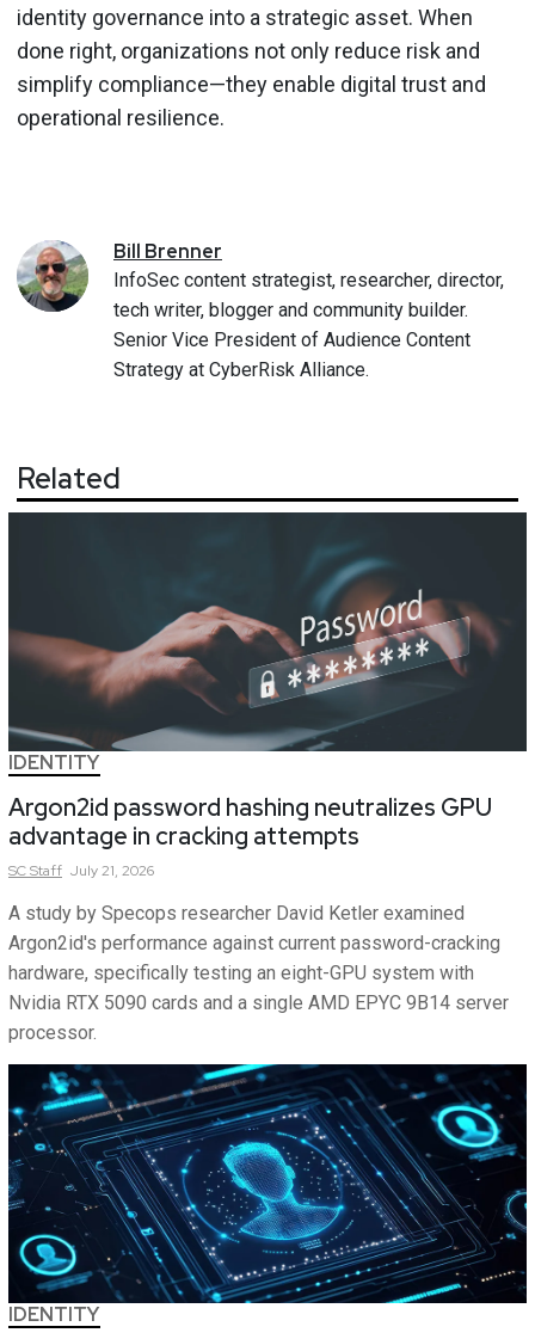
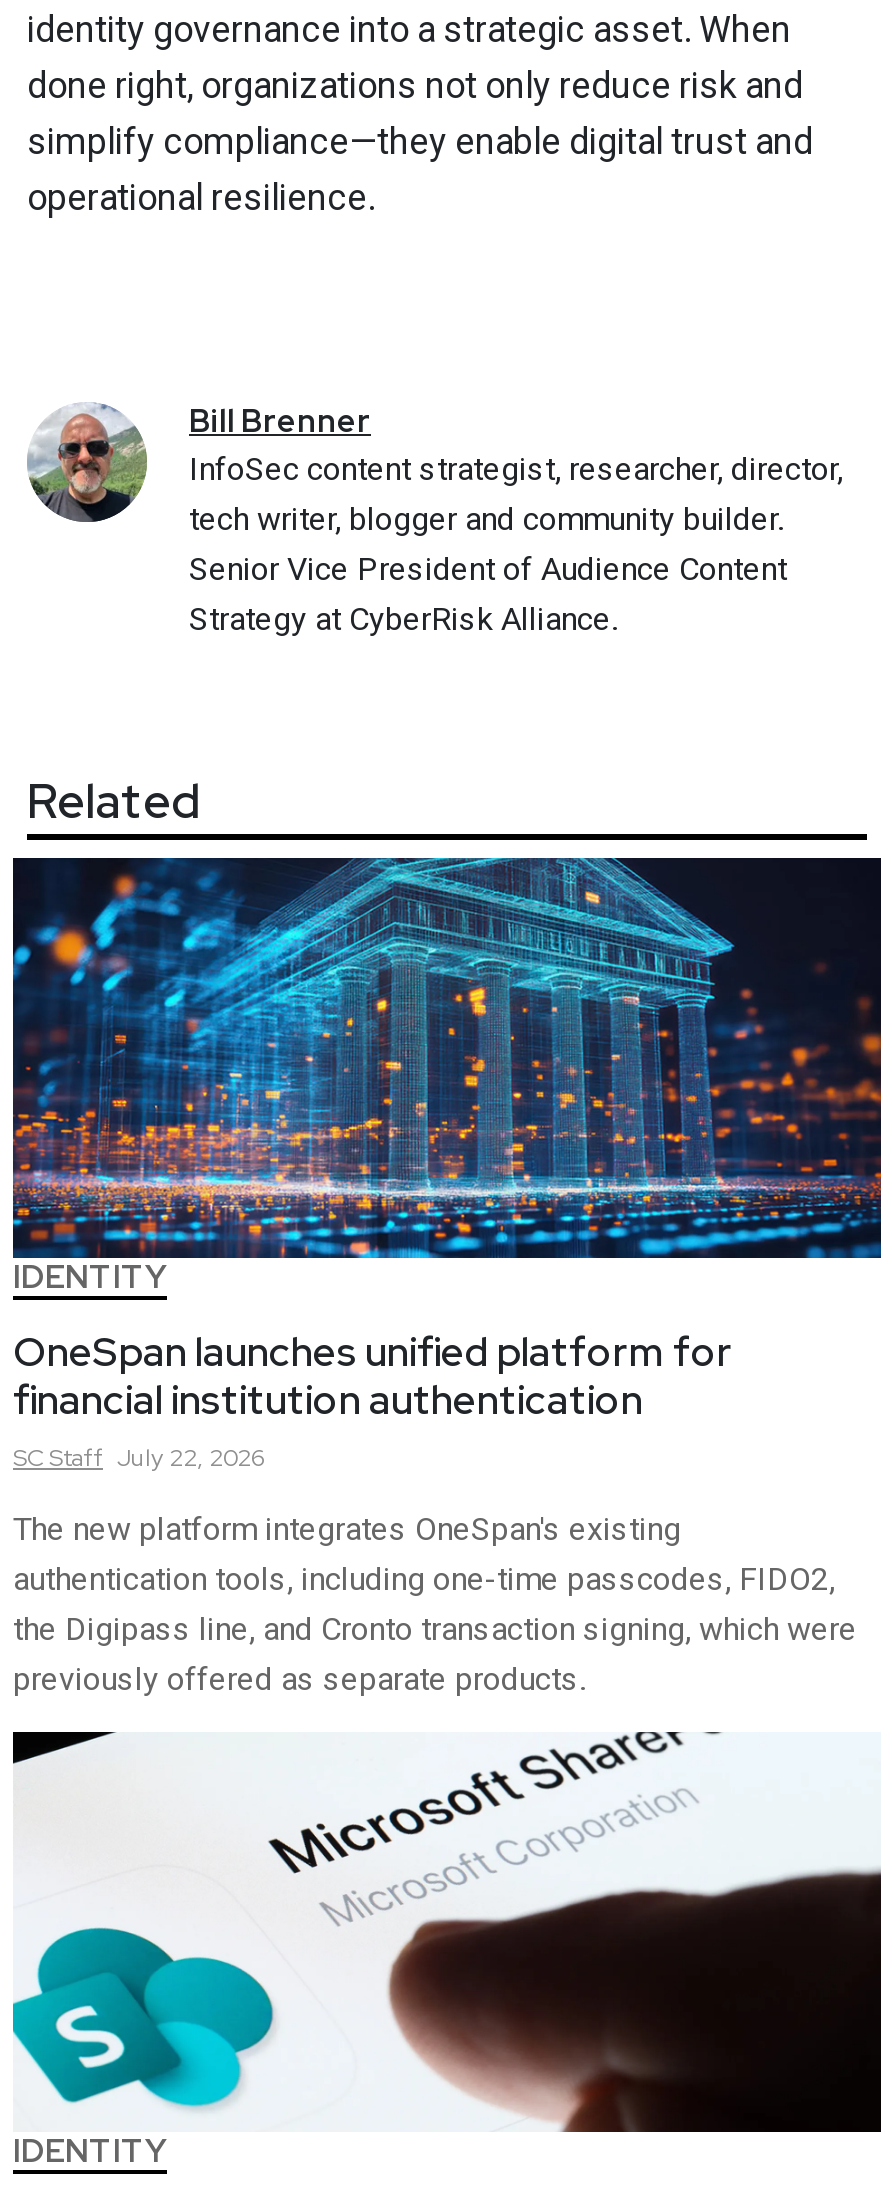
- [image]
- Argon2id password hashing neutralizes GPU
- advantage in cracking attempts
- SC Staff July 21, 2026
+ [image]
+ OneSpan launches unified platform for
+ financial institution authentication
+ SC Staff July 22, 2026

- A study by Specops researcher David Ketler examined
- Argon2id's performance against current password-cracking
- hardware, specifically testing an eight-GPU system with
- Nvidia RTX 5090 cards and a single AMD EPYC 9B14 server
- processor.
+ The new platform integrates OneSpan's existing
+ authentication tools, including one-time passcodes, FIDO2,
+ the Digipass line, and Cronto transaction signing, which were
+ previously offered as separate products.

- [image]
+ [image]
